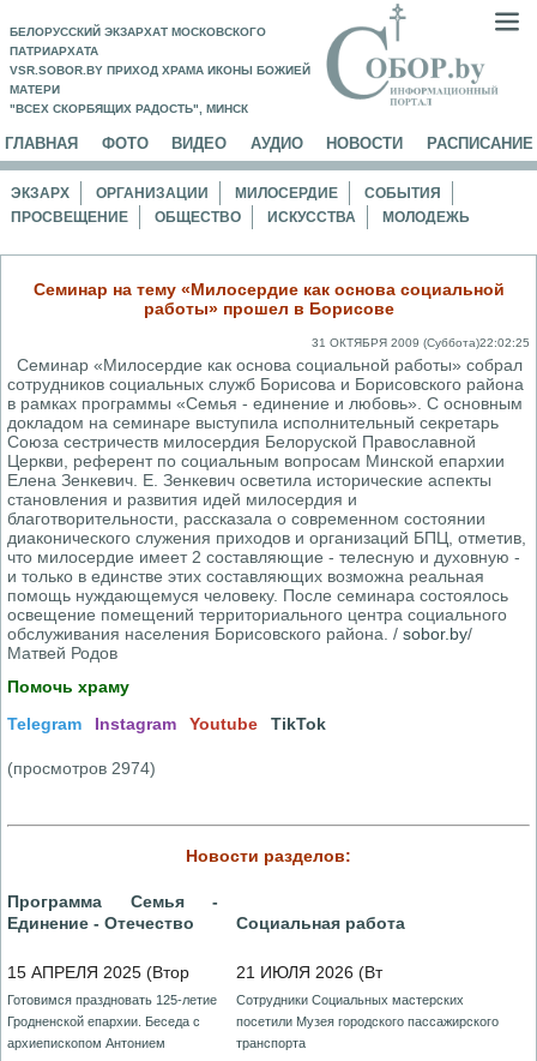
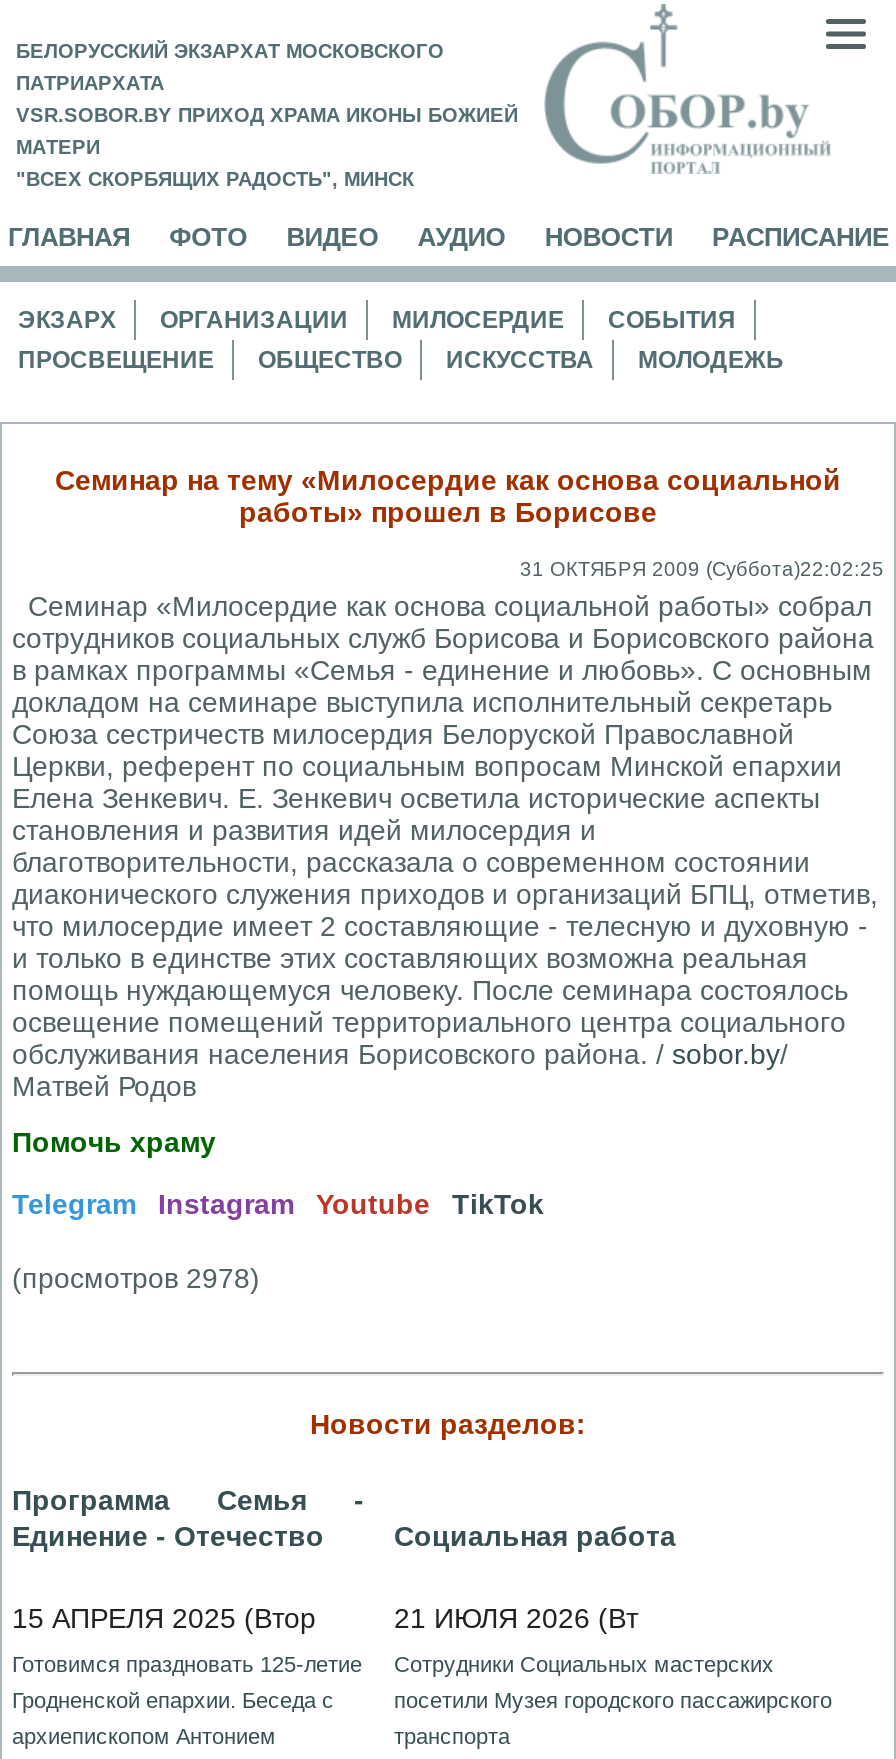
- (просмотров 2974)
+ (просмотров 2978)
